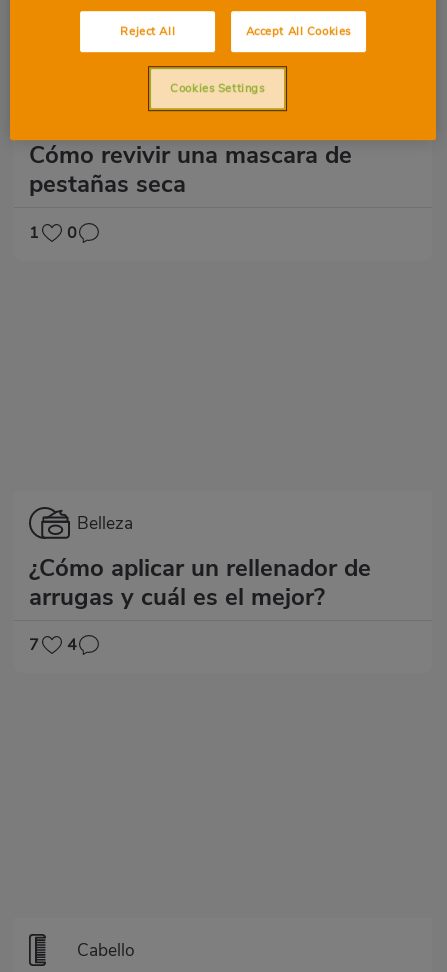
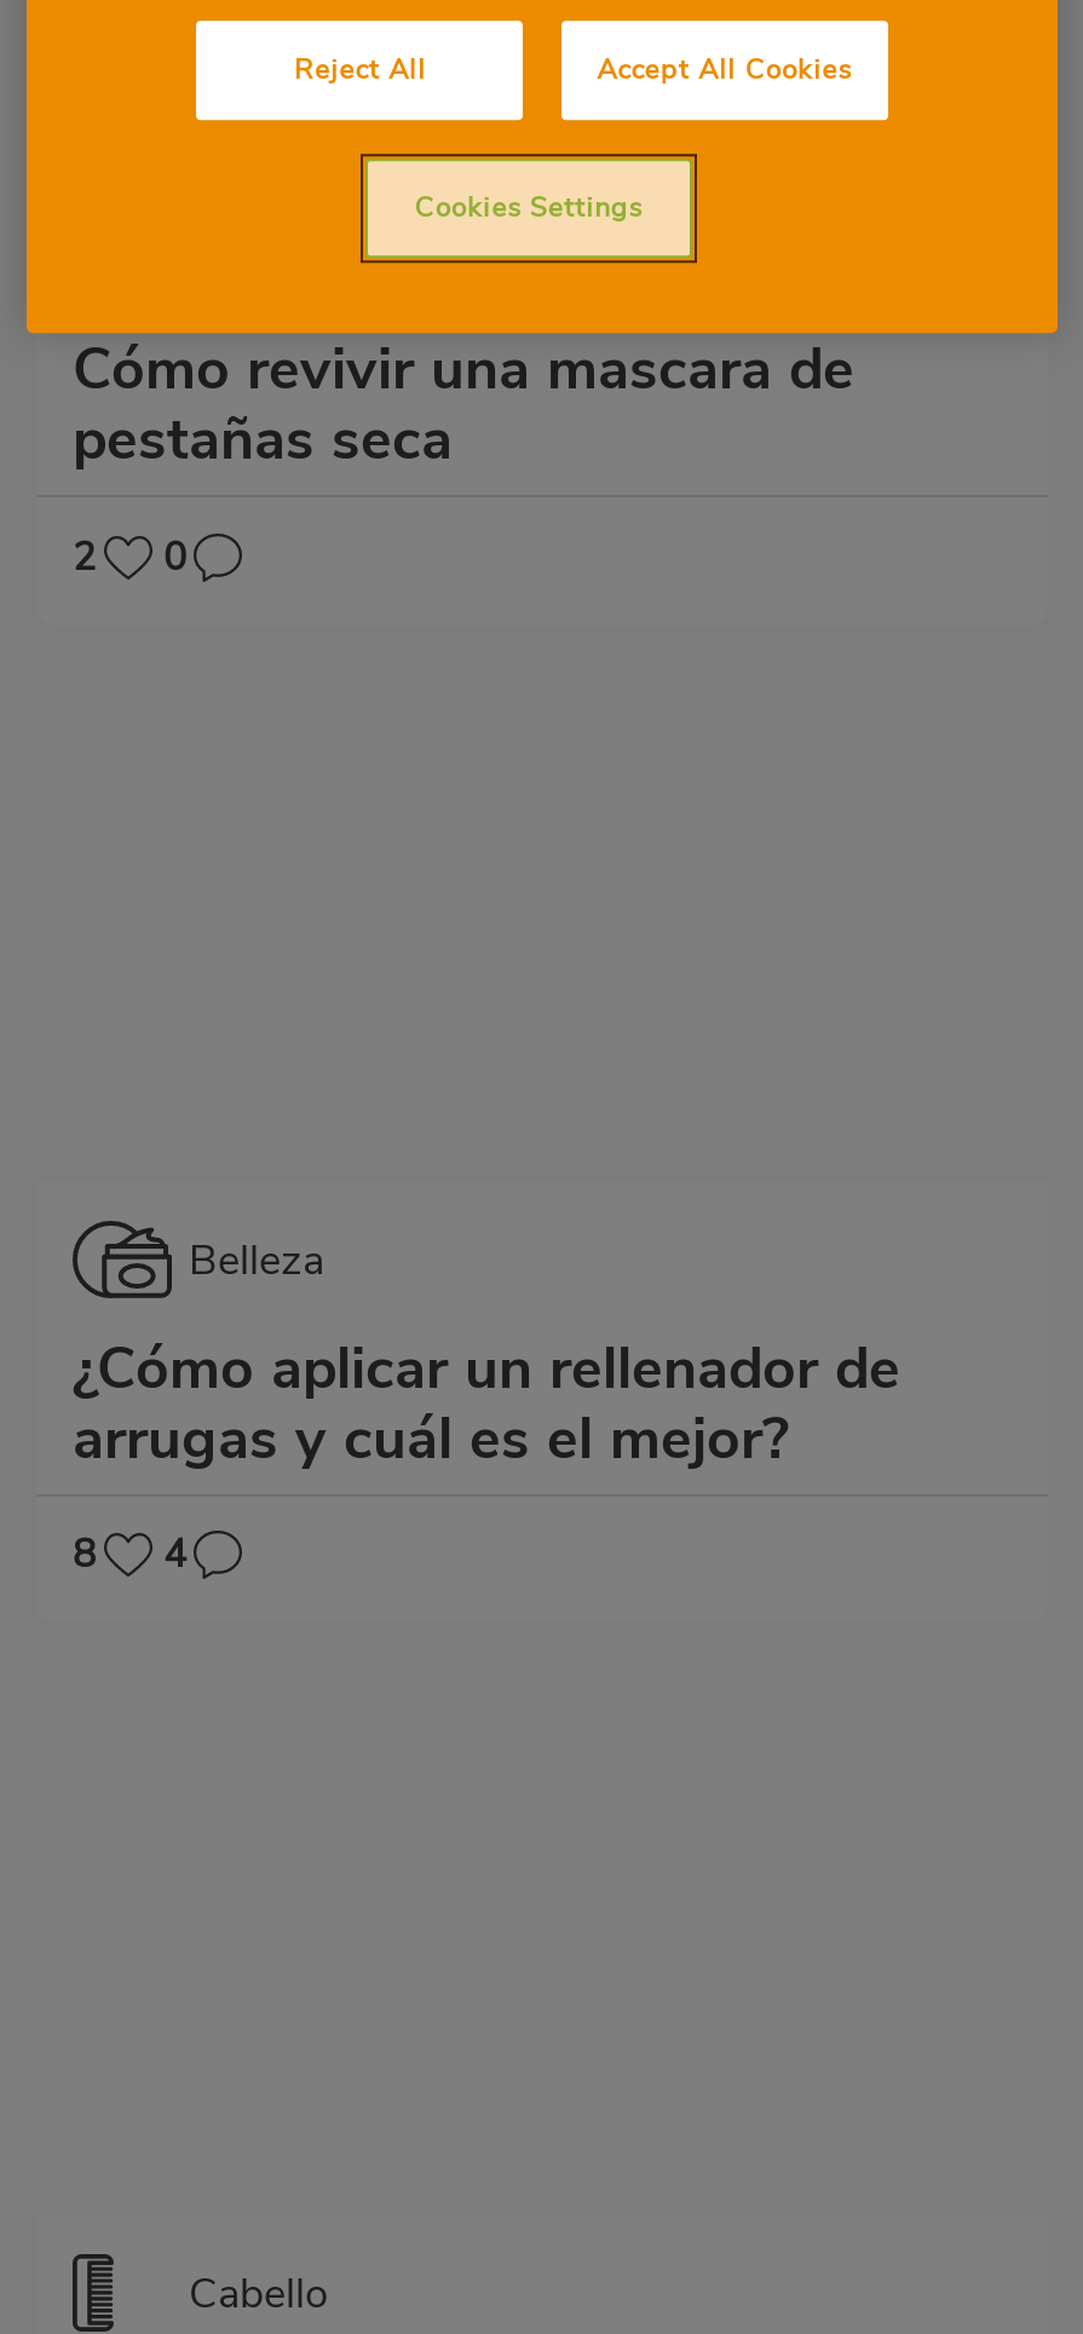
- 1 0
+ 2 0

- 7 4
+ 8 4
